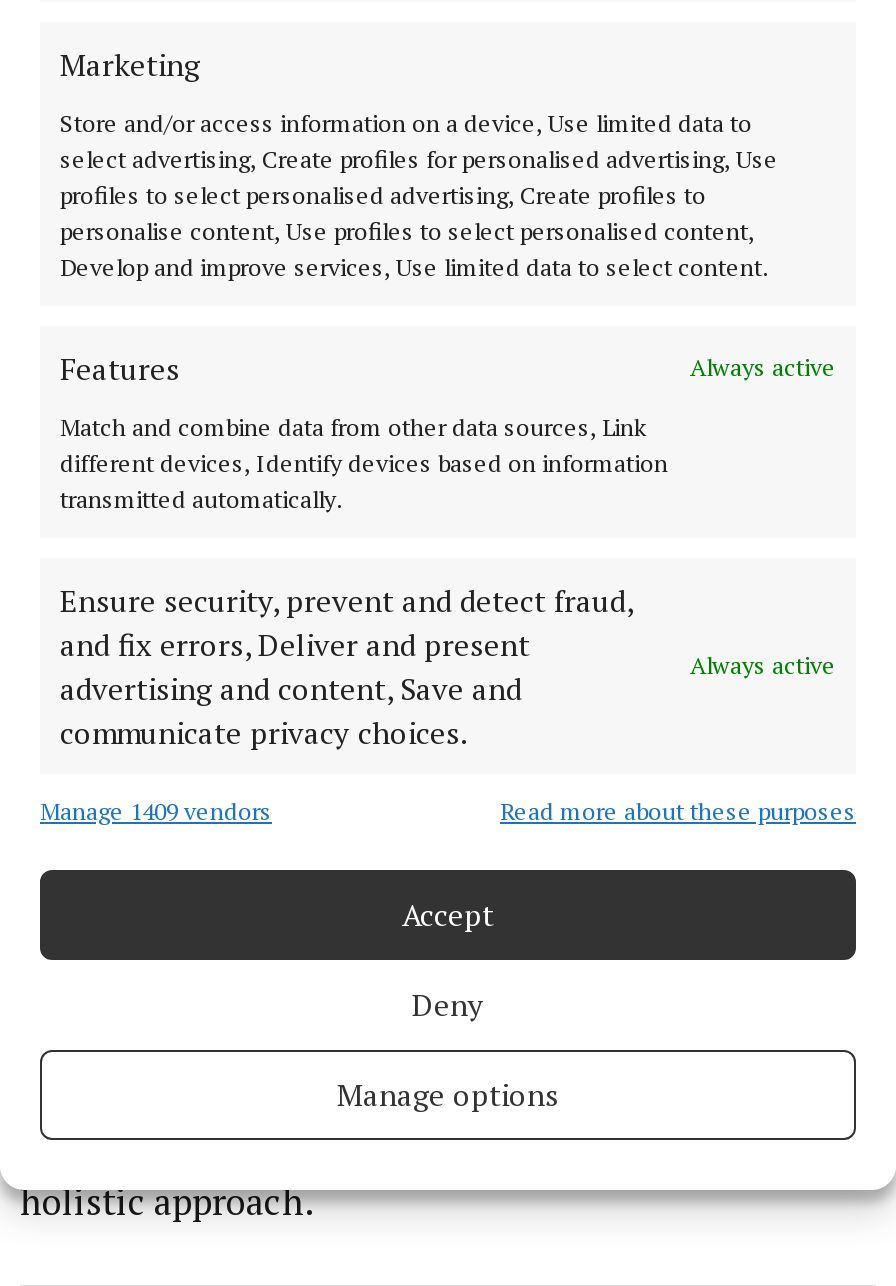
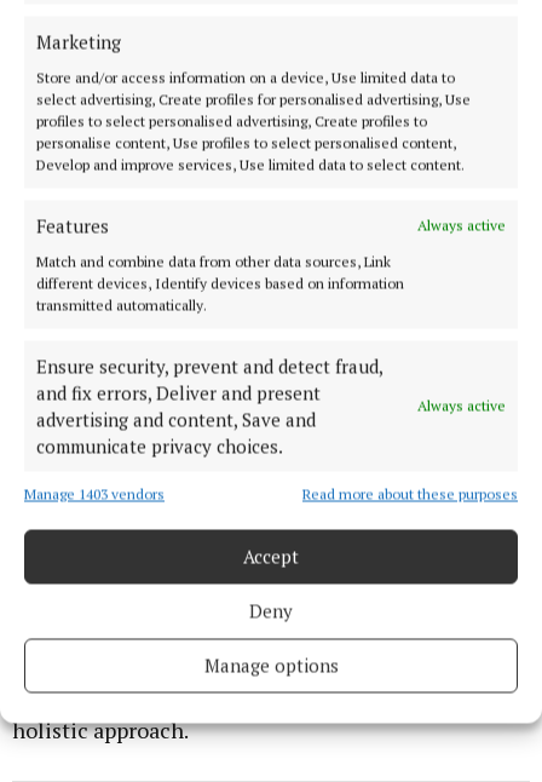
- Manage 1409 vendors
+ Manage 1403 vendors
